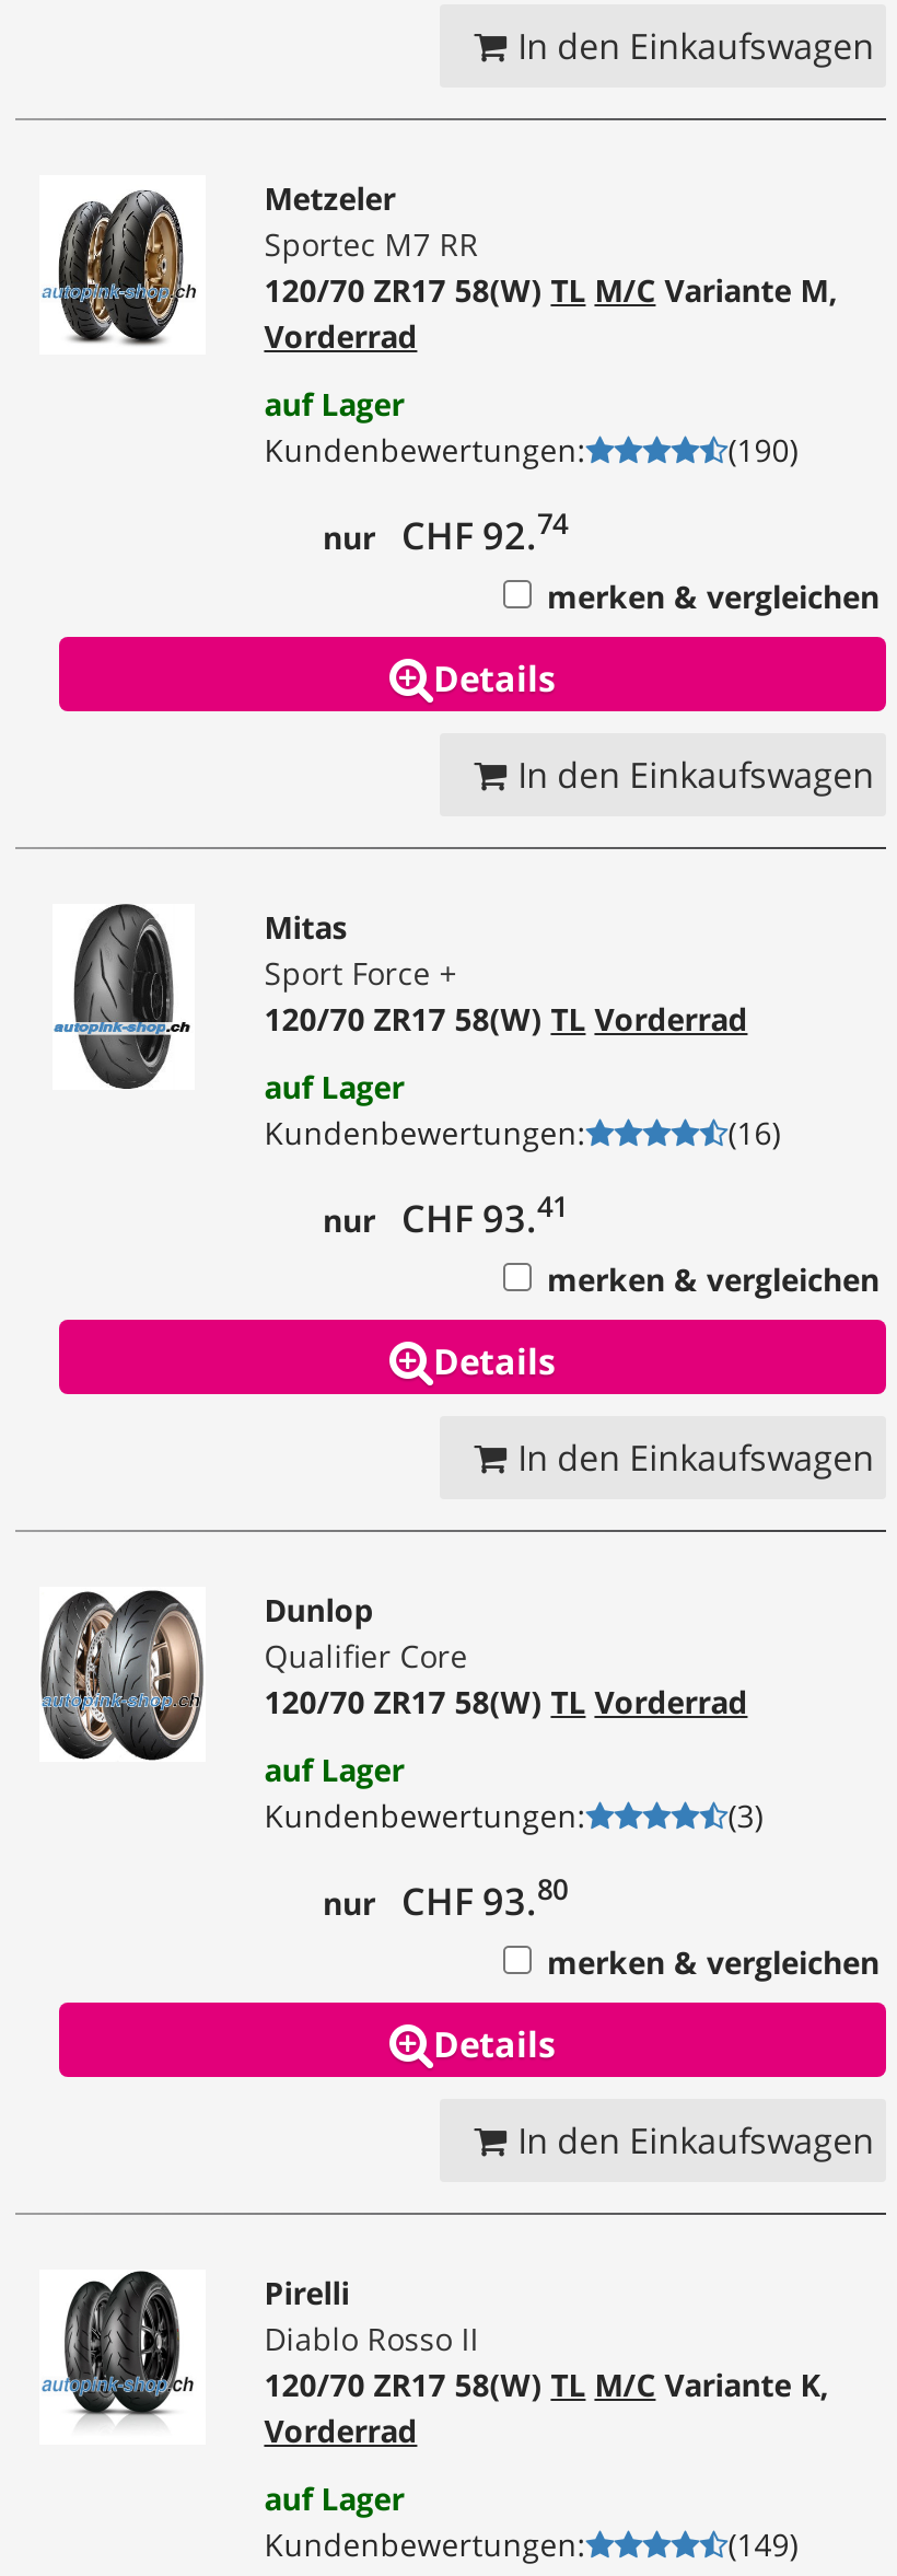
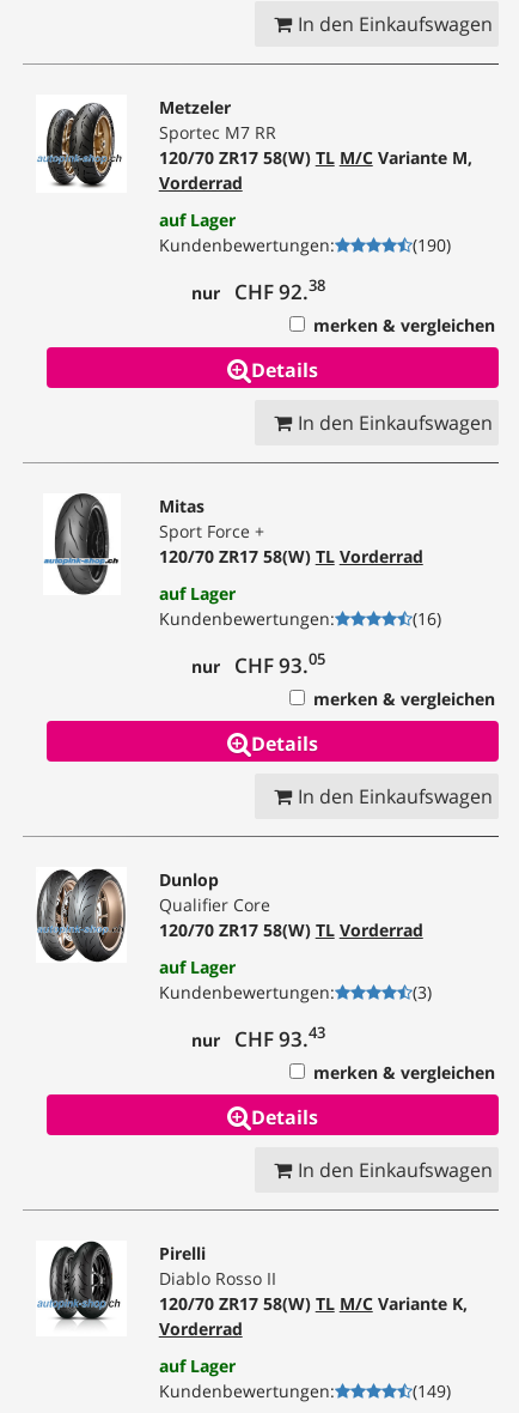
- nur CHF 92.74
+ nur CHF 92.38

- nur CHF 93.41
+ nur CHF 93.05

- nur CHF 93.80
+ nur CHF 93.43
